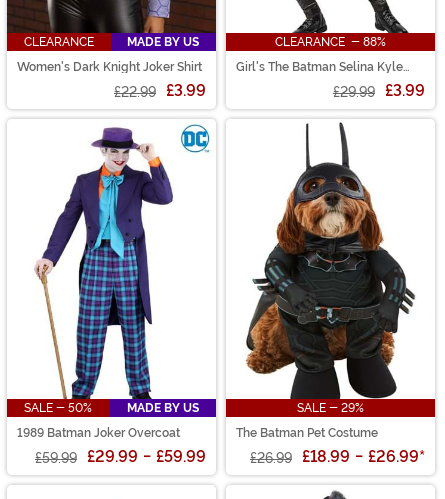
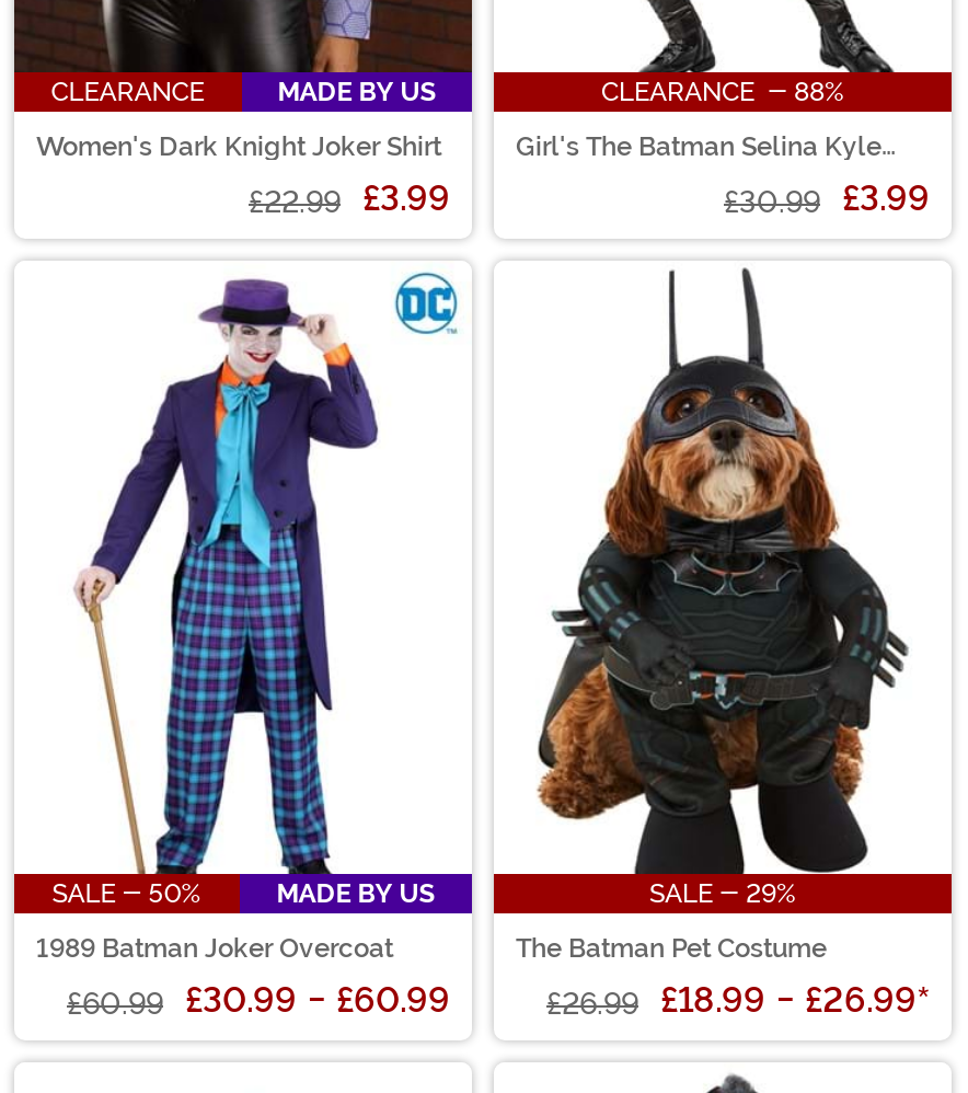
- £29.99 £3.99
+ £30.99 £3.99

- £59.99
+ £60.99

- £29.99 - £59.99
+ £30.99 - £60.99
